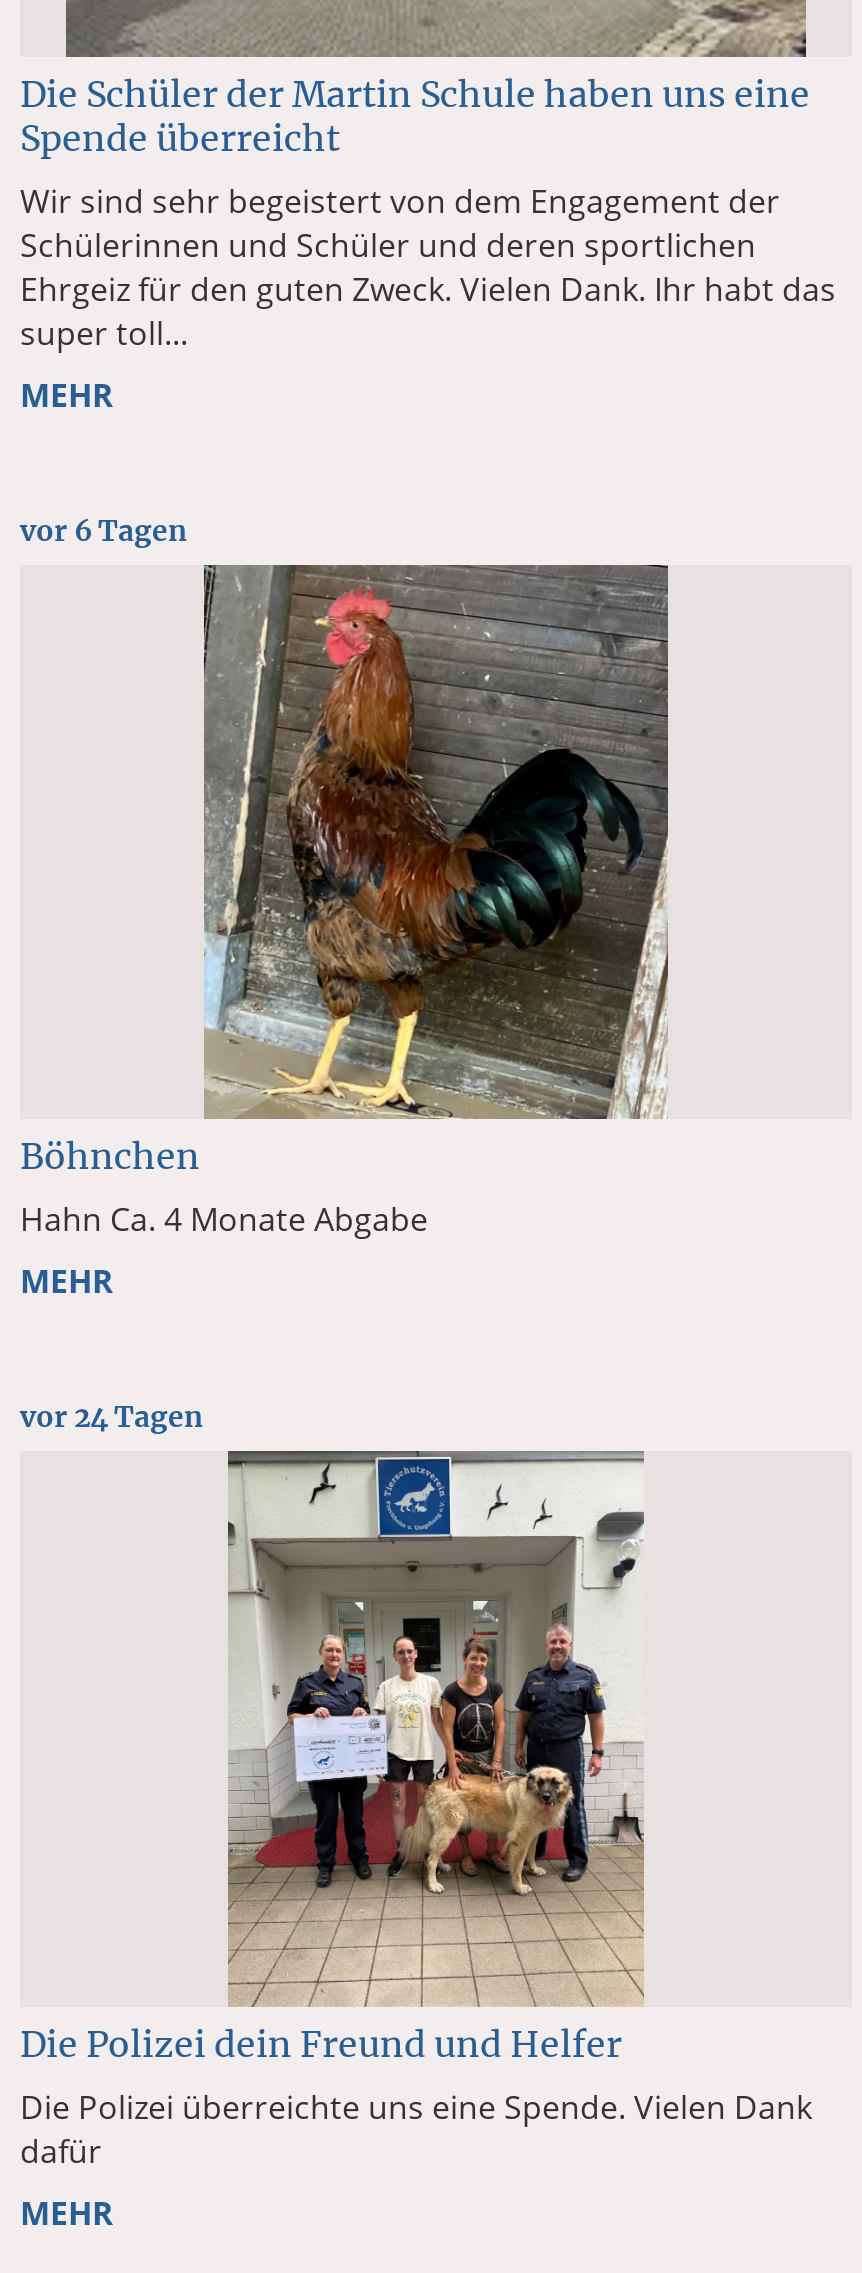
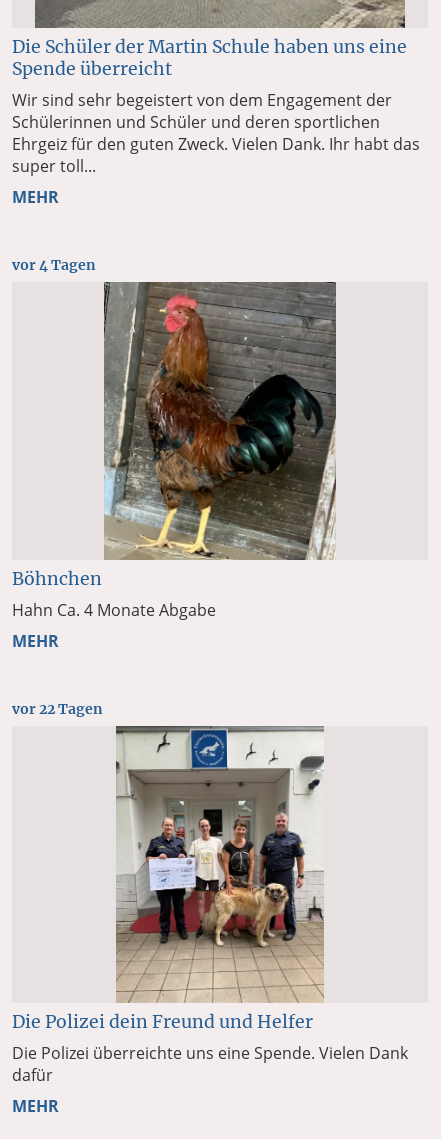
- vor 6 Tagen
+ vor 4 Tagen

- vor 24 Tagen
+ vor 22 Tagen
